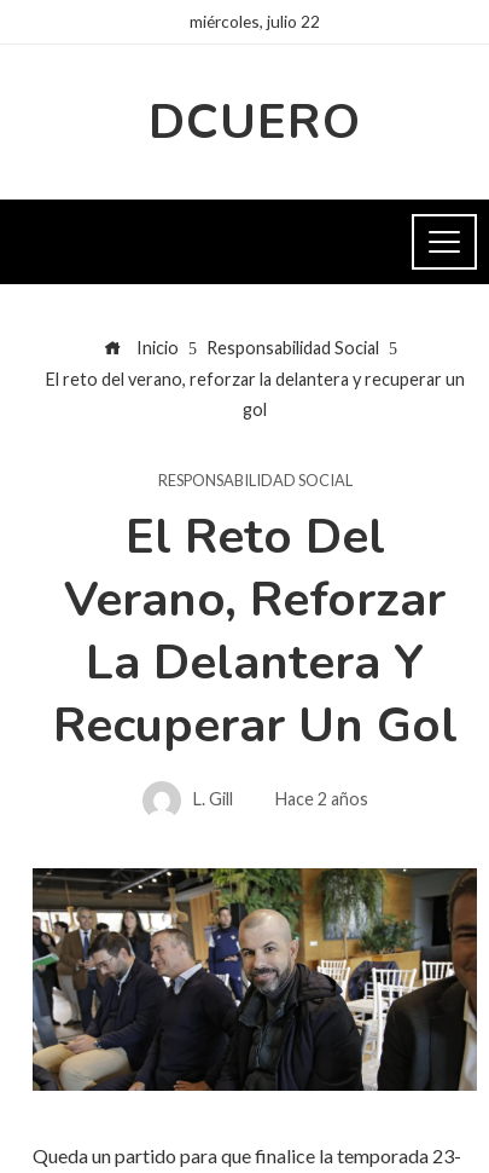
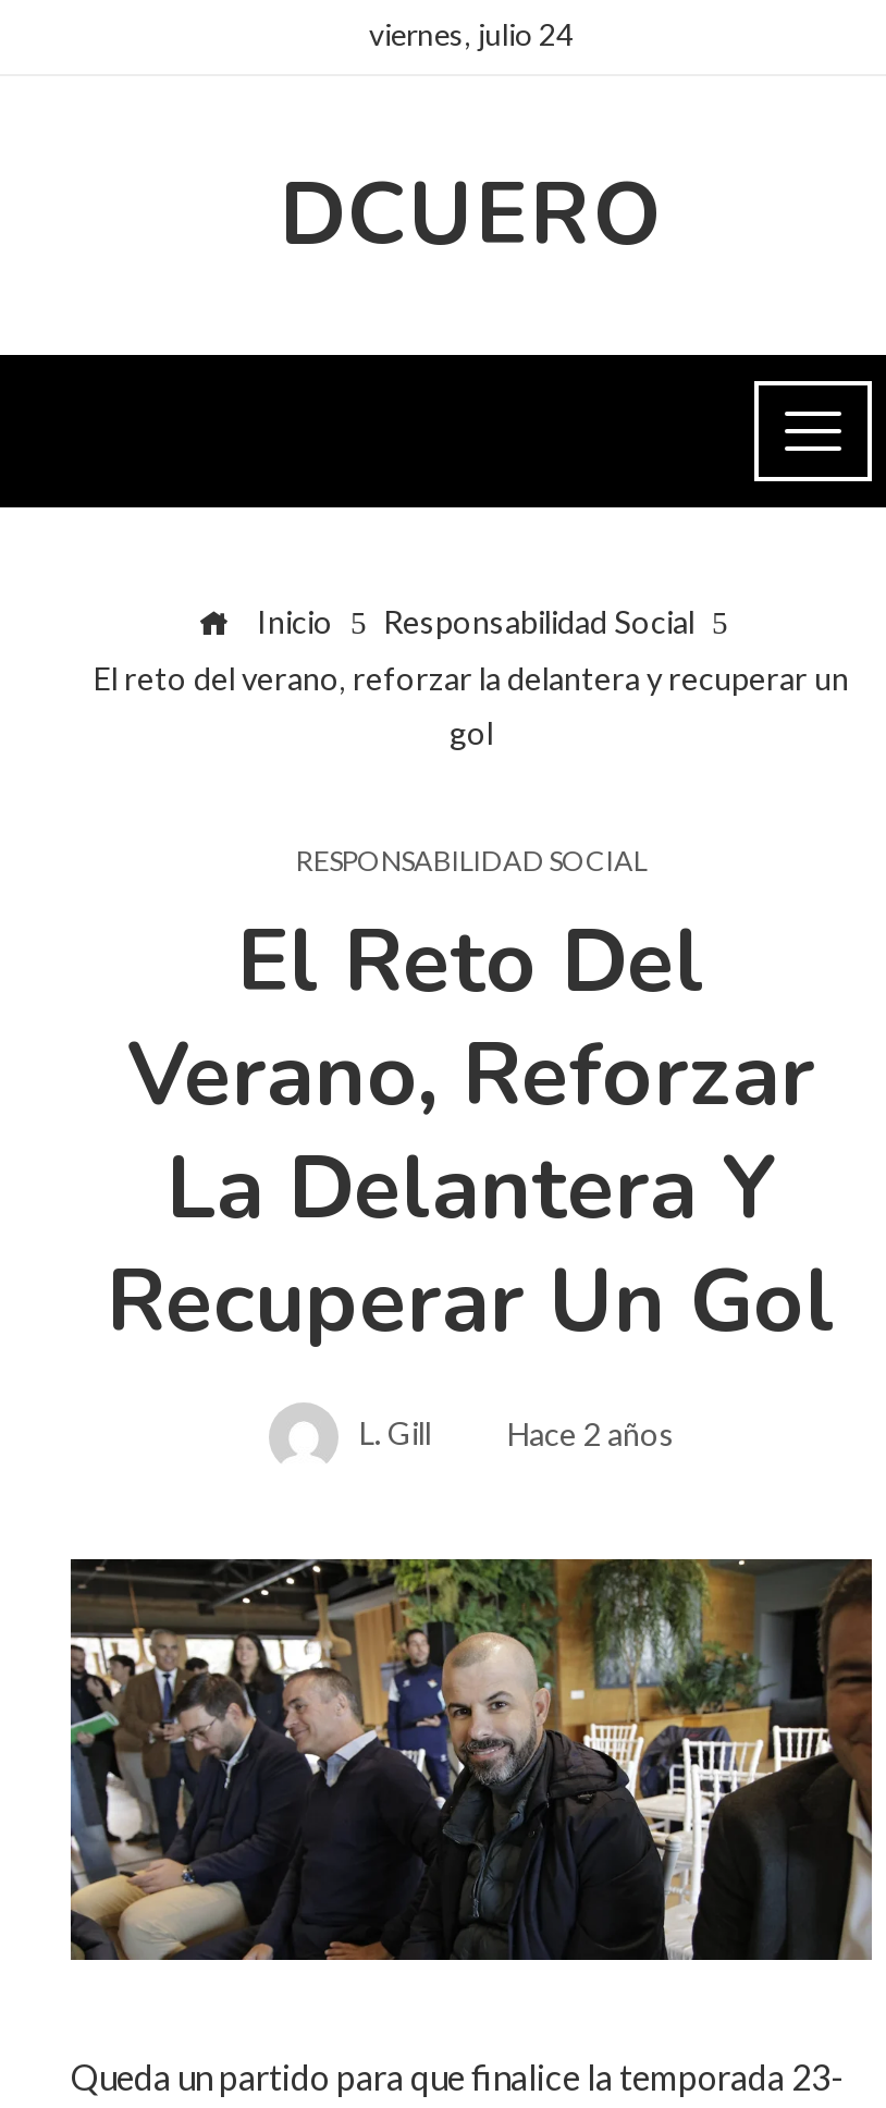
- miércoles, julio 22
+ viernes, julio 24
